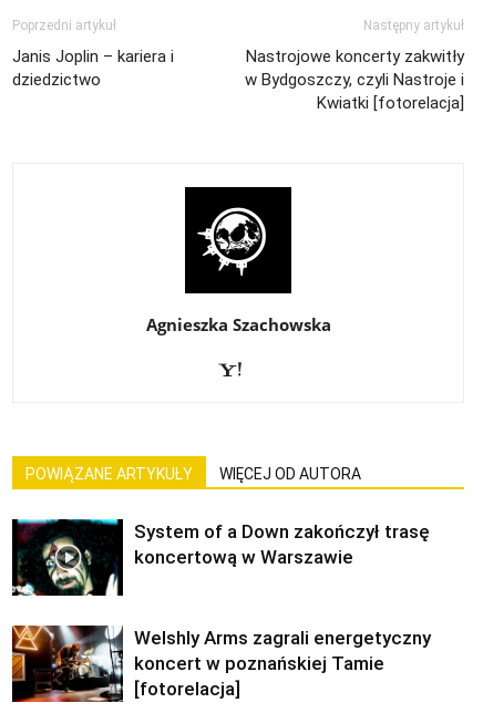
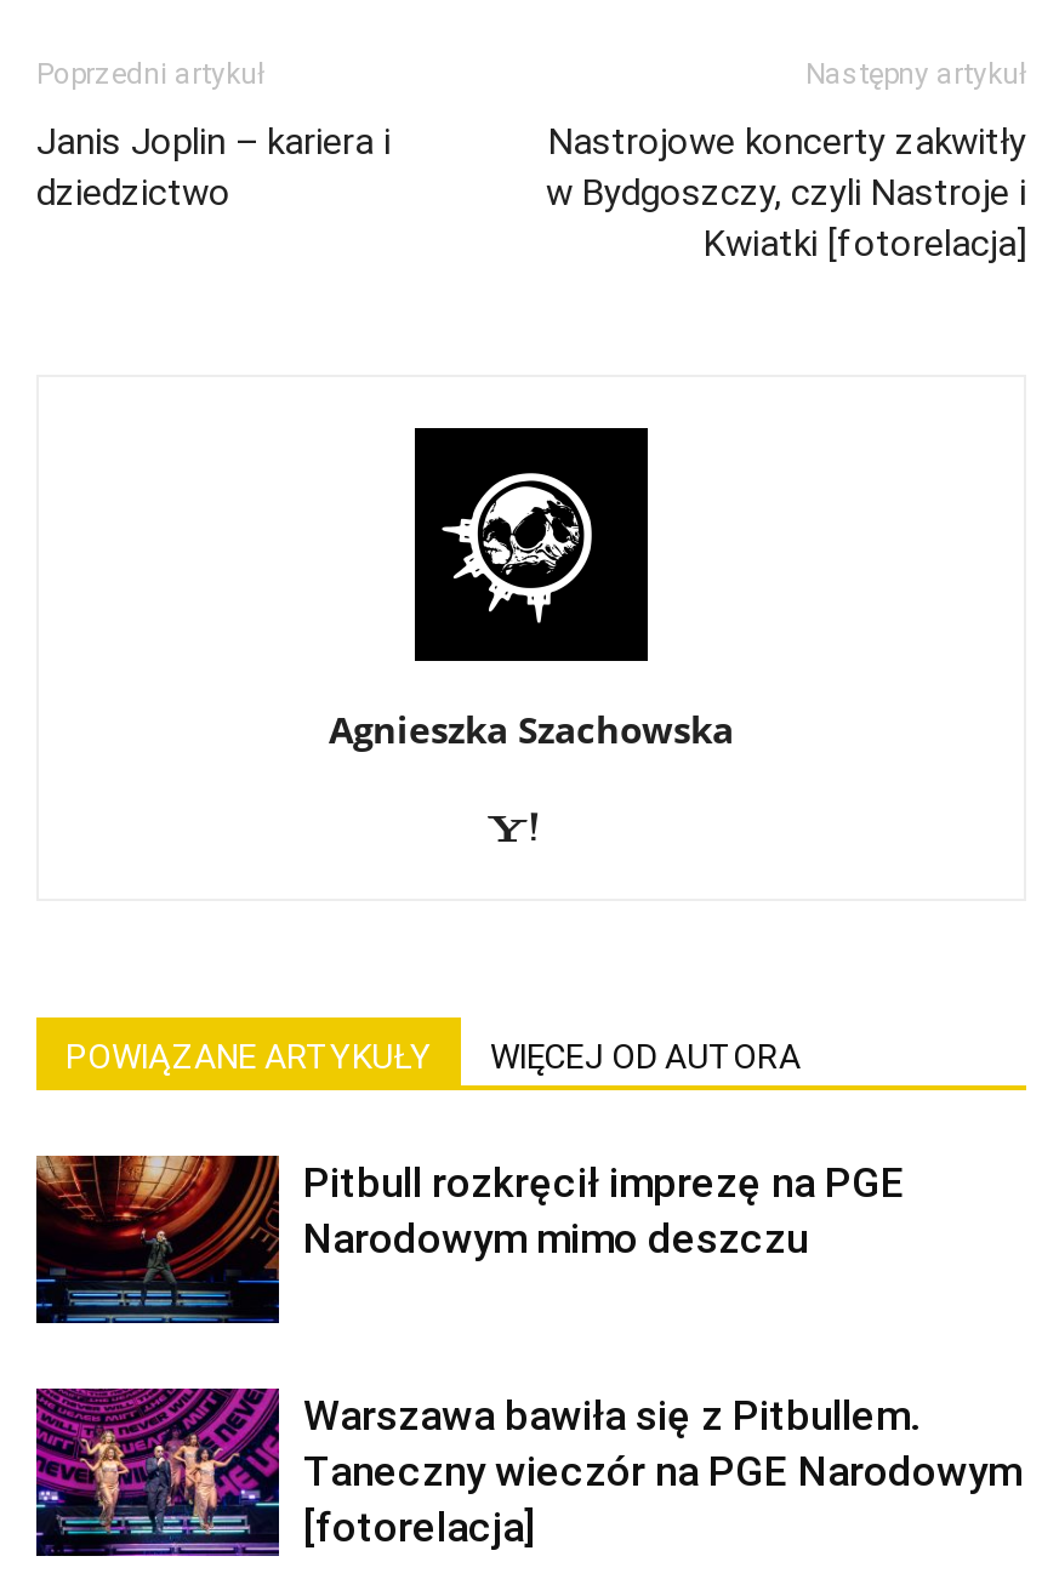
- [image]
- System of a Down zakończył trasę
- koncertową w Warszawie
+ [image]
+ Pitbull rozkręcił imprezę na PGE
+ Narodowym mimo deszczu

- [image]
- Welshly Arms zagrali energetyczny
- koncert w poznańskiej Tamie
+ [image]
+ Warszawa bawiła się z Pitbullem.
+ Taneczny wieczór na PGE Narodowym
